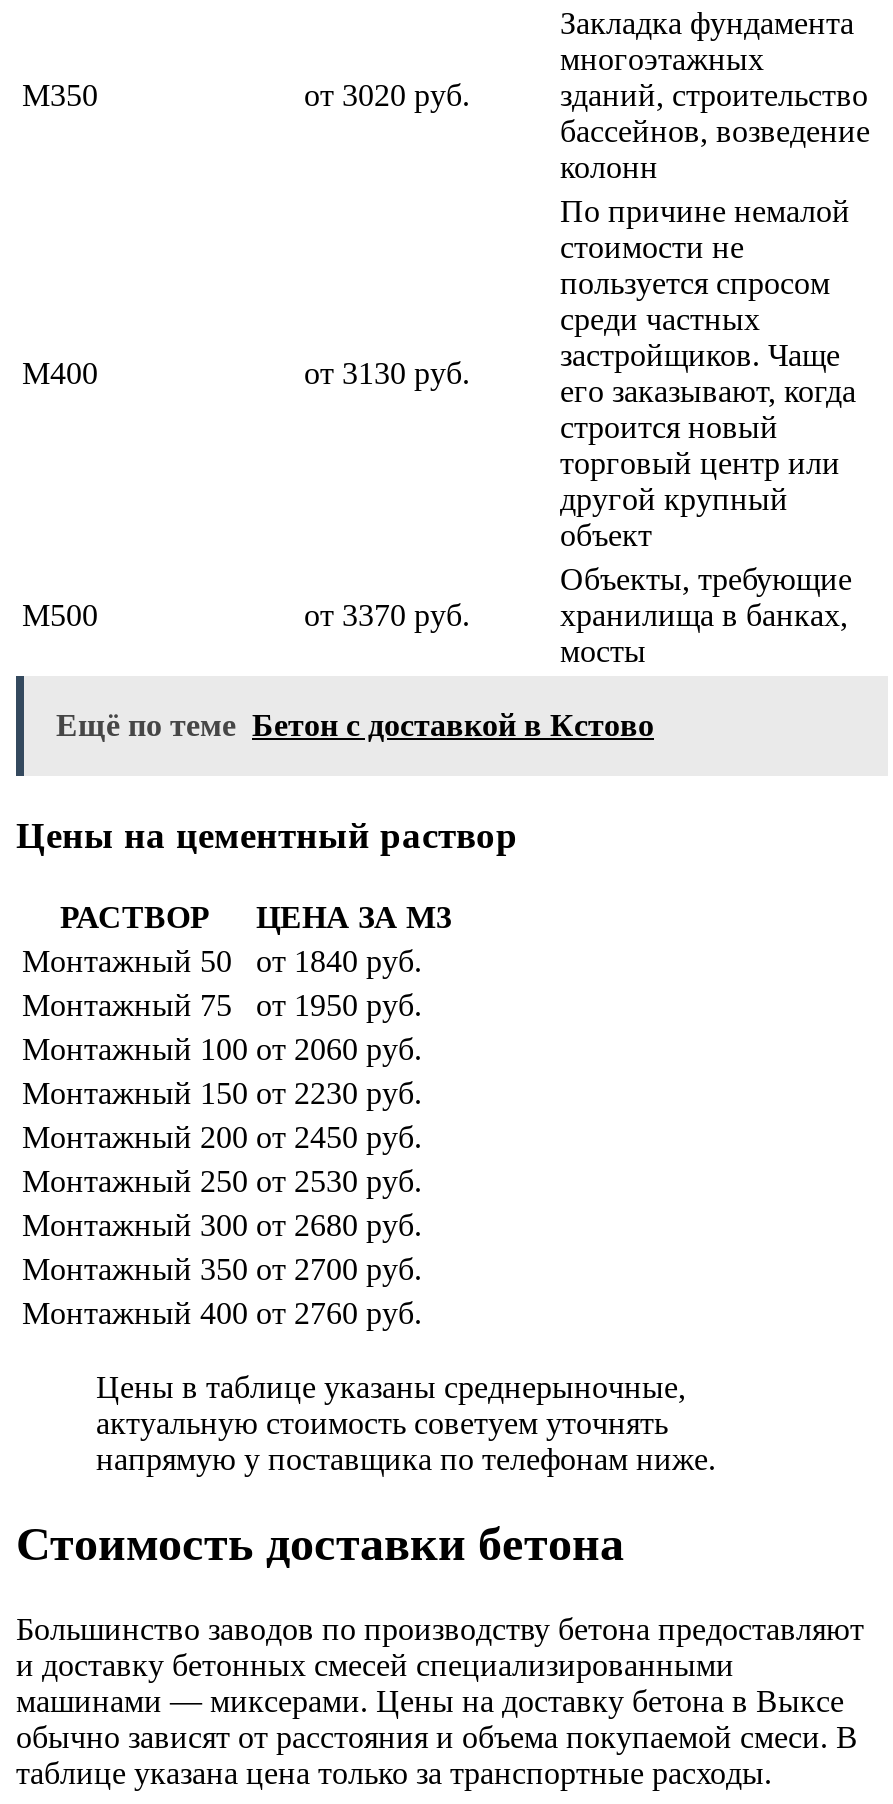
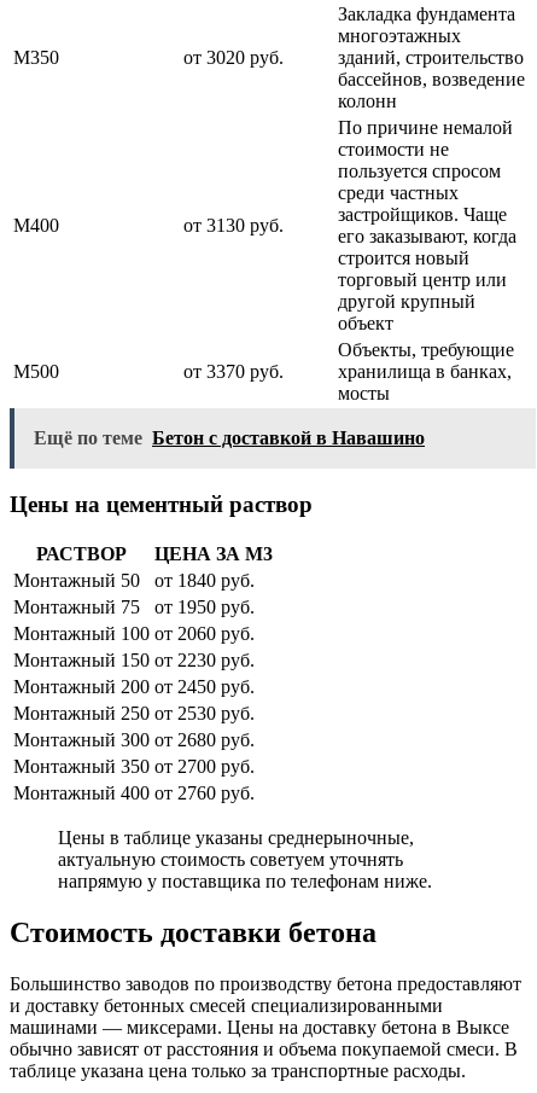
- Ещё по теме Бетон с доставкой в Кстово
+ Ещё по теме Бетон с доставкой в Навашино
